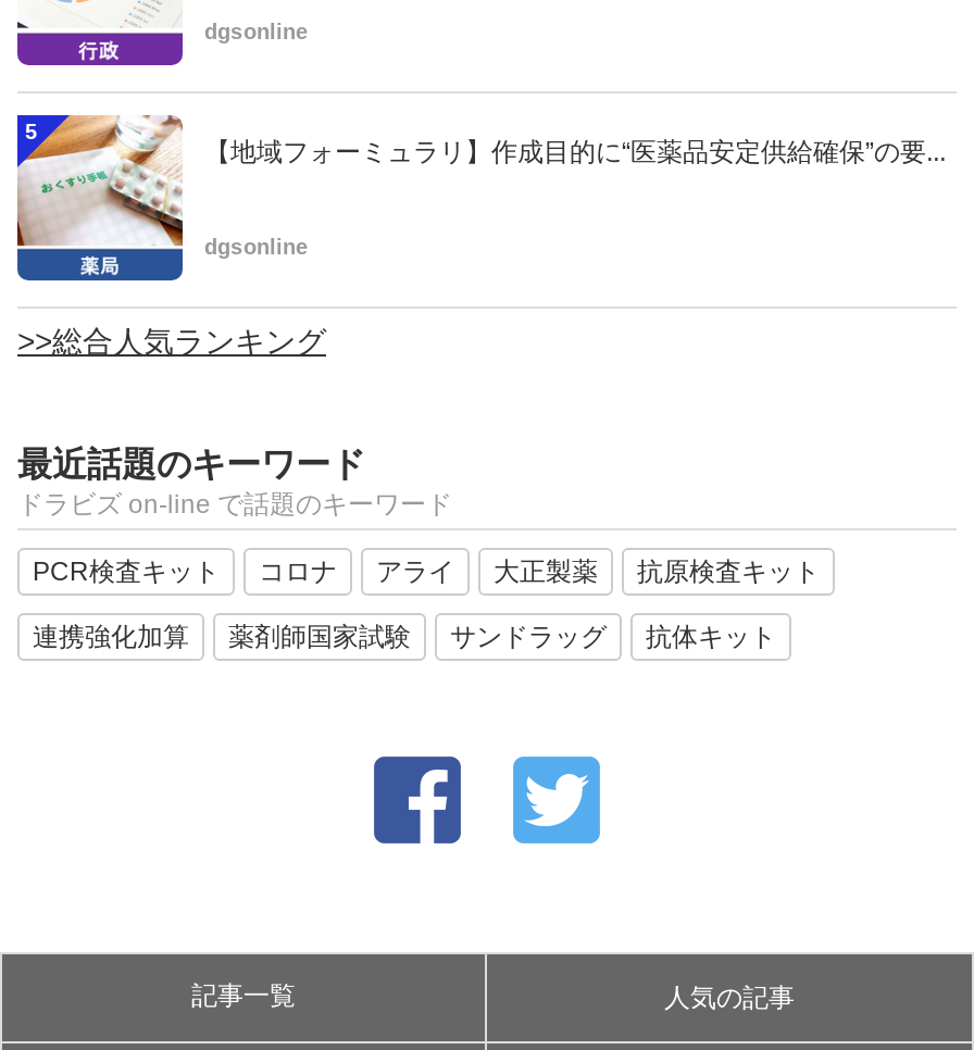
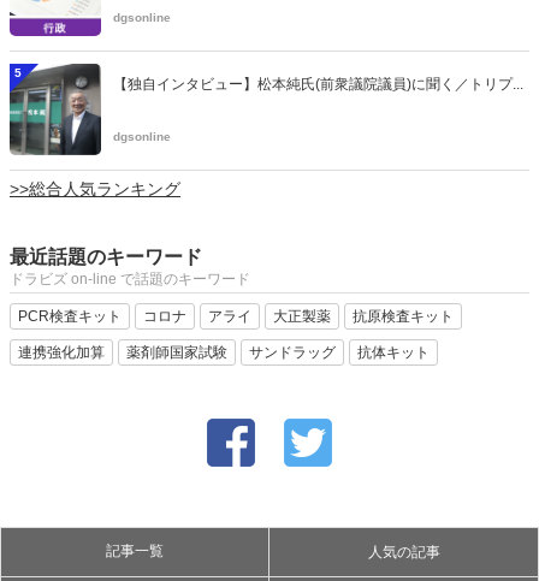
- [image]
- 【地域フォーミュラリ】作成目的に“医薬品安定供給確保”の要...
+ [image]
+ 【独自インタビュー】松本純氏(前衆議院議員)に聞く／トリプ...
